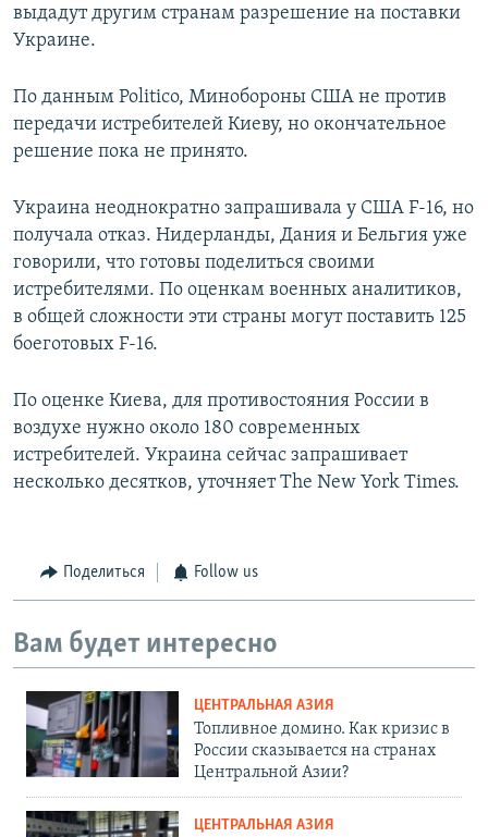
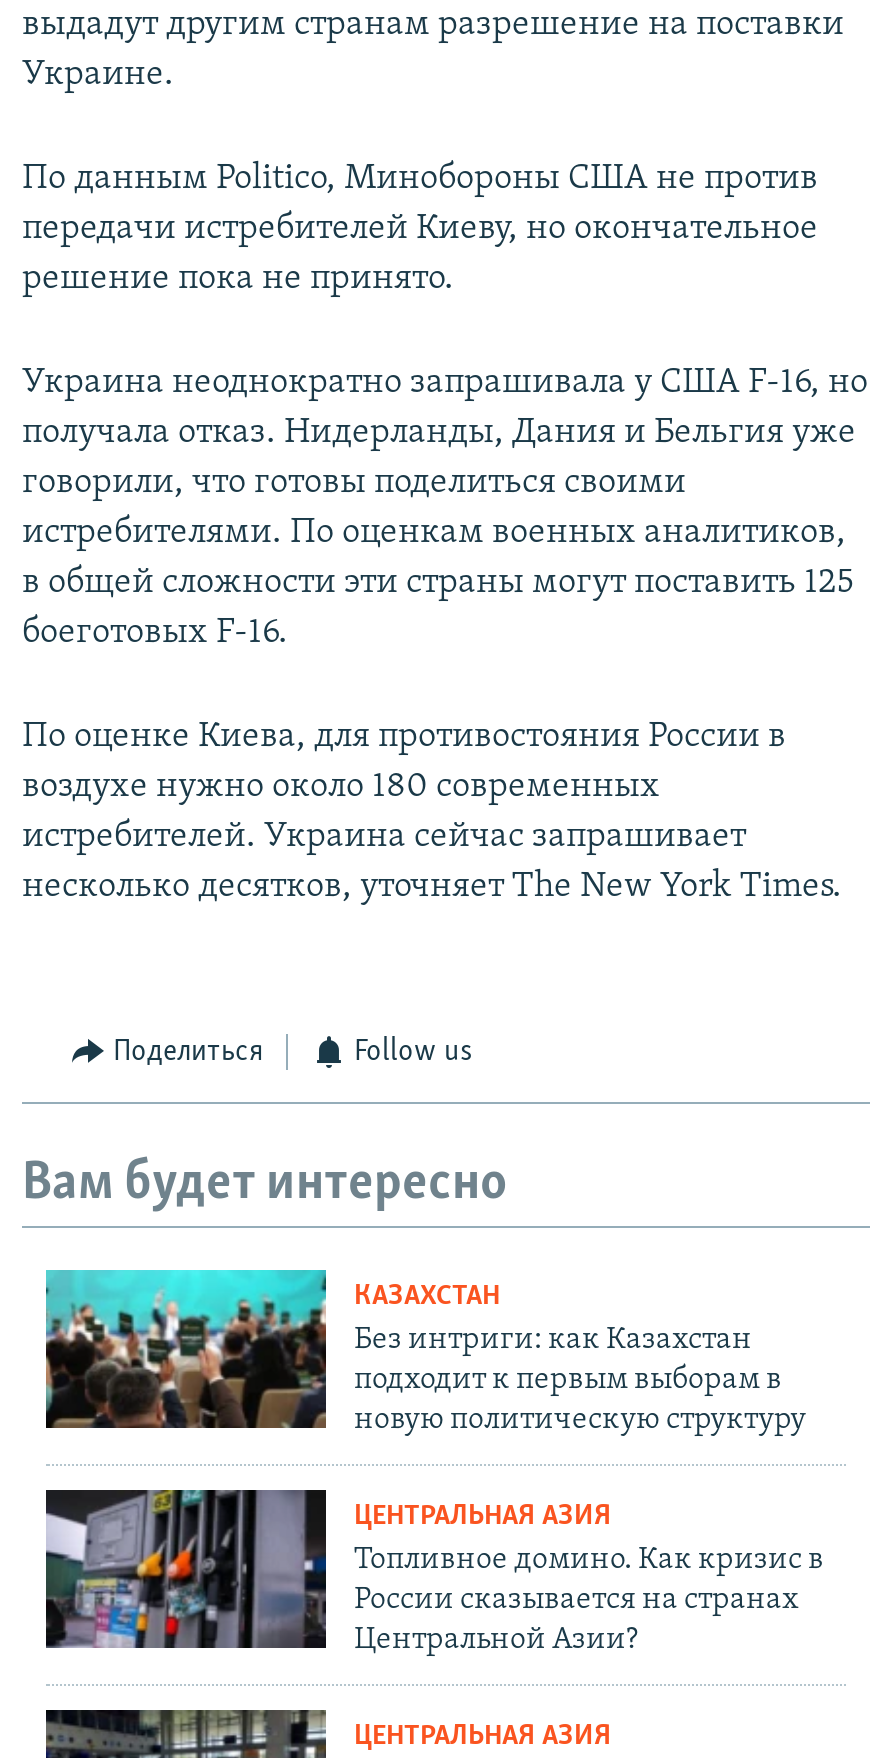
+ [image]
+ КАЗАХСТАН
+ Без интриги: как Казахстан
+ подходит к первым выборам в
+ новую политическую структуру
